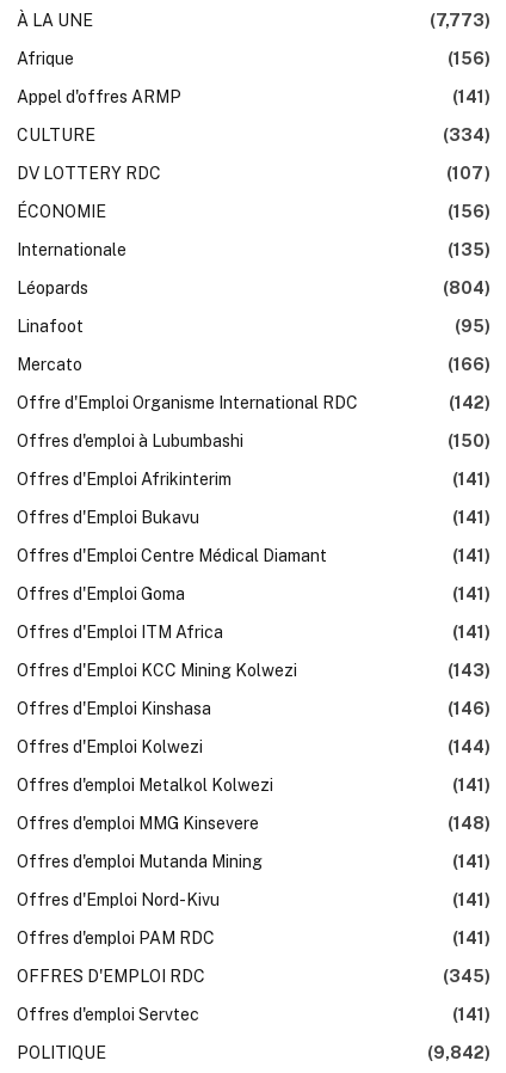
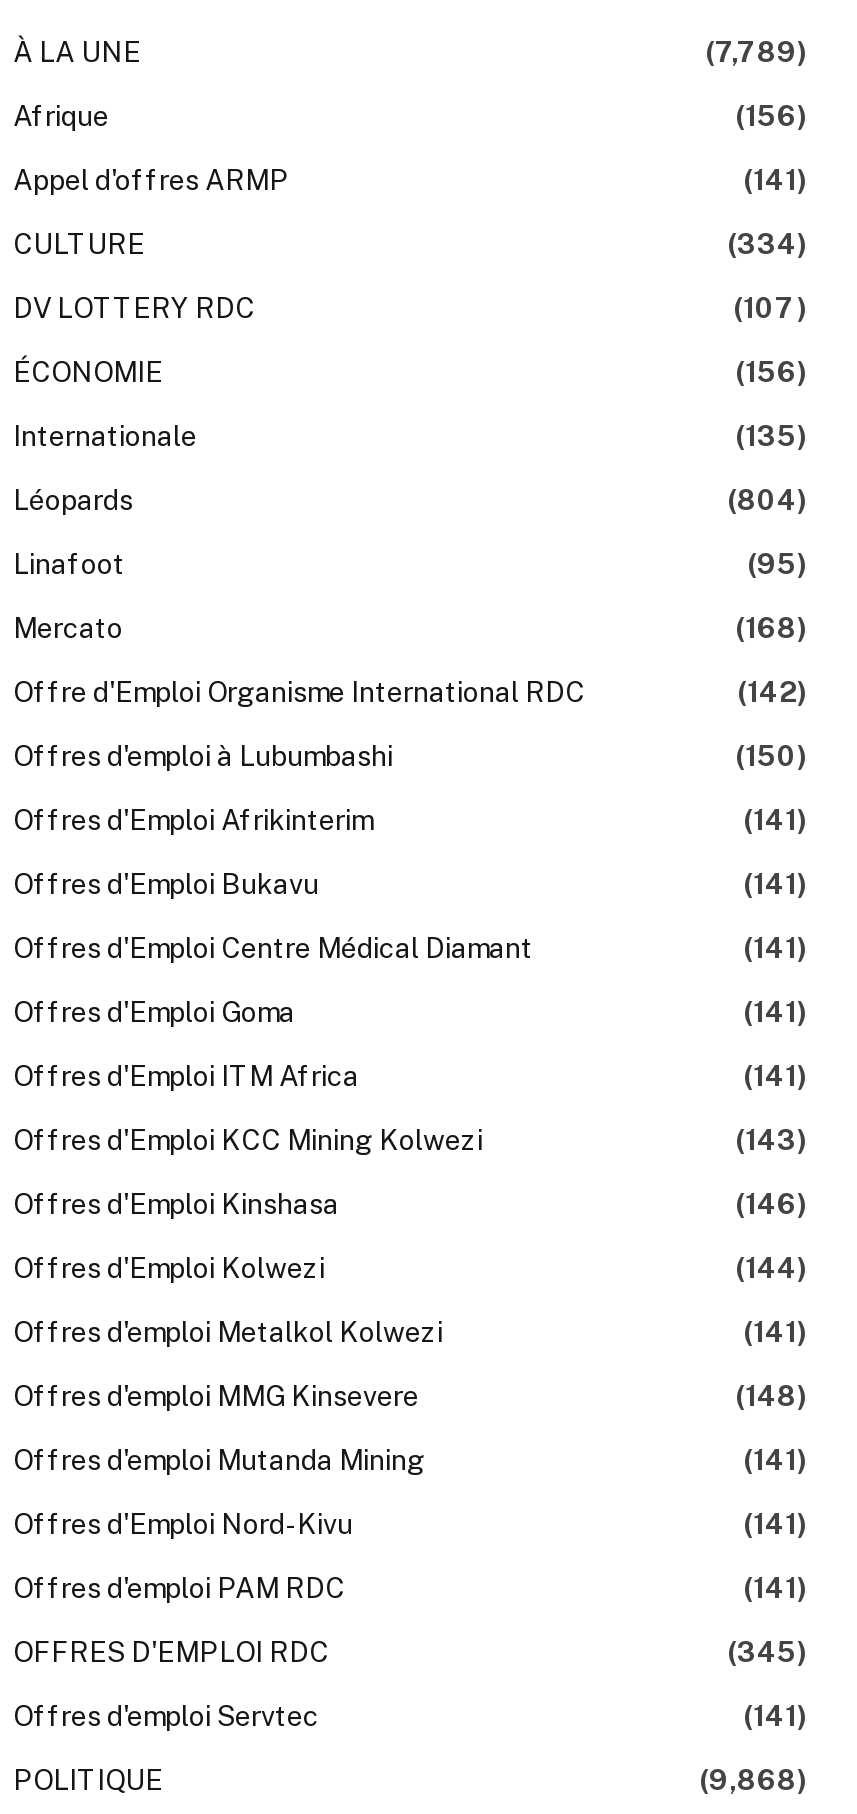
- (7,773)
+ (7,789)

- (166)
+ (168)

- (9,842)
+ (9,868)
